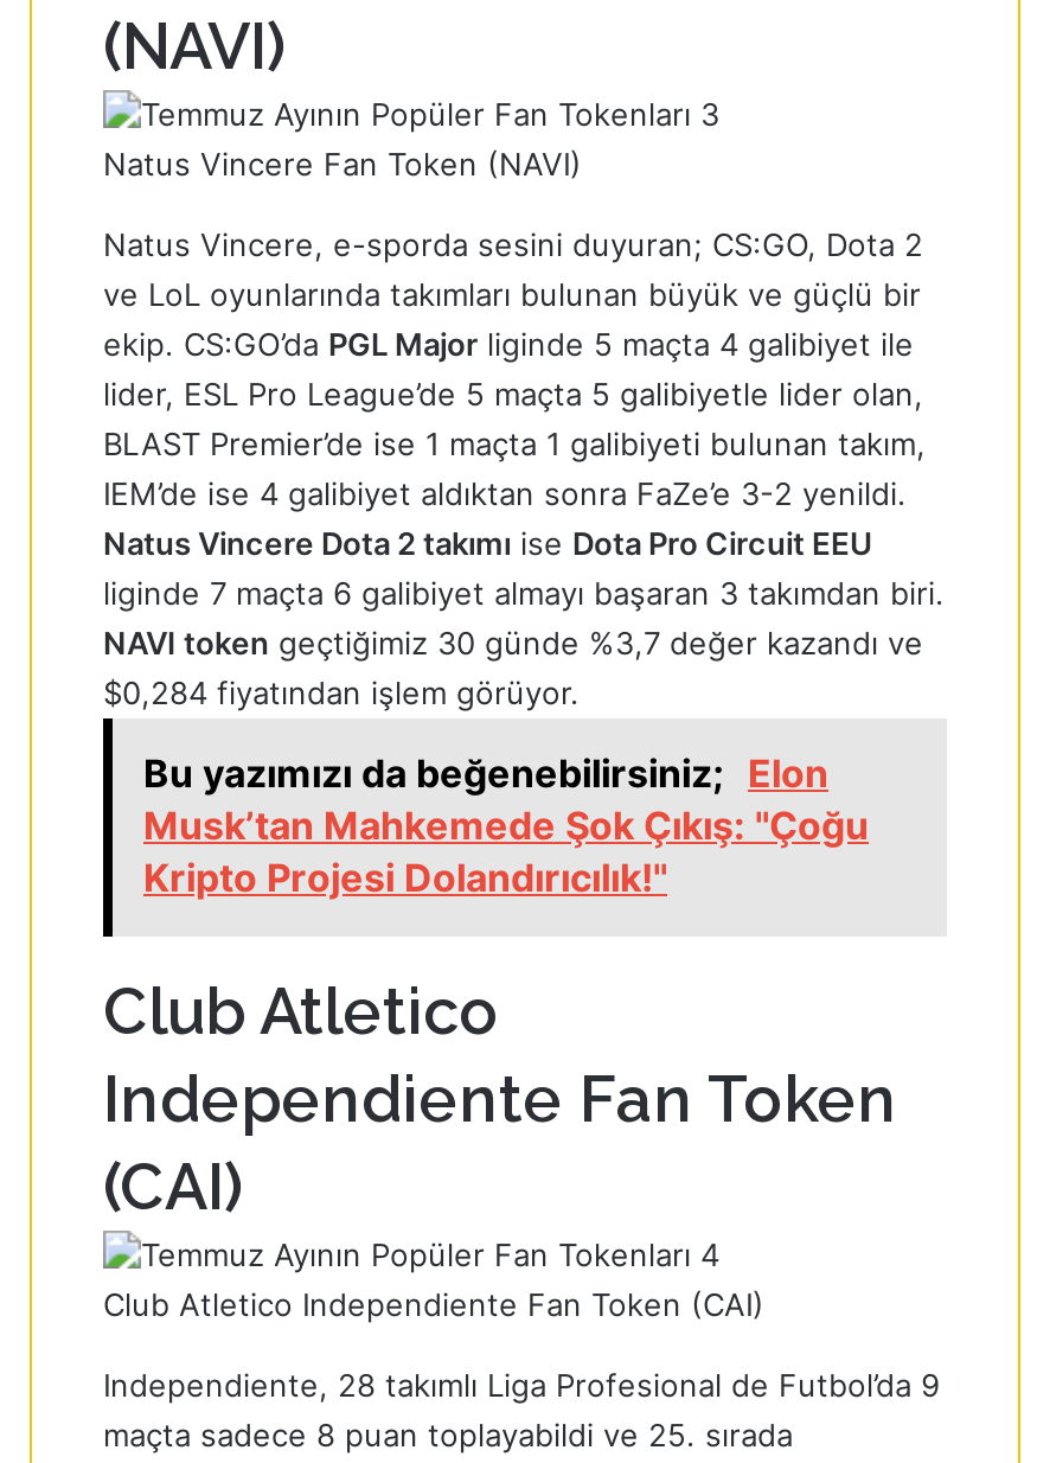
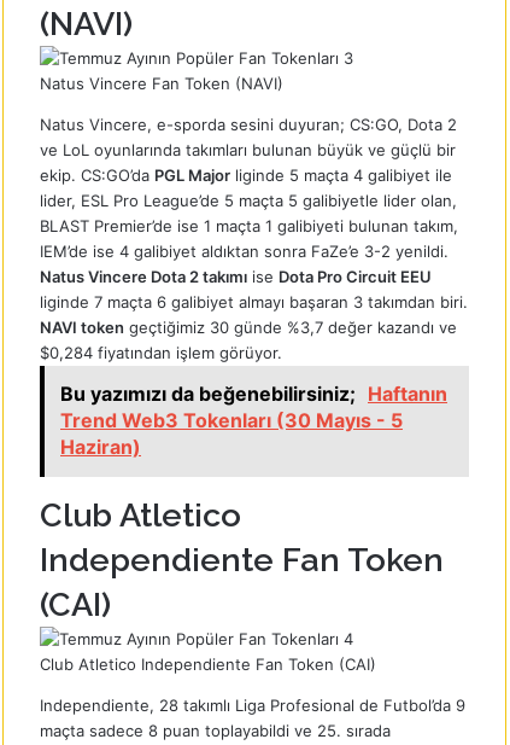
- Bu yazımızı da beğenebilirsiniz; Elon
- Musk’tan Mahkemede Şok Çıkış: "Çoğu
- Kripto Projesi Dolandırıcılık!"
+ Bu yazımızı da beğenebilirsiniz; Haftanın
+ Trend Web3 Tokenları (30 Mayıs - 5
+ Haziran)
